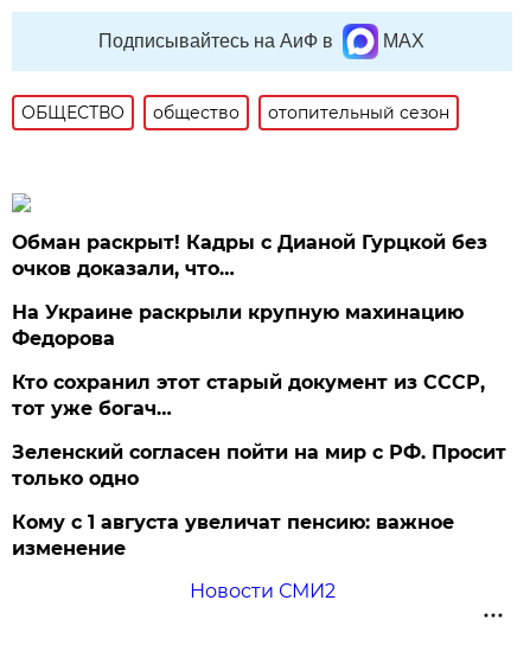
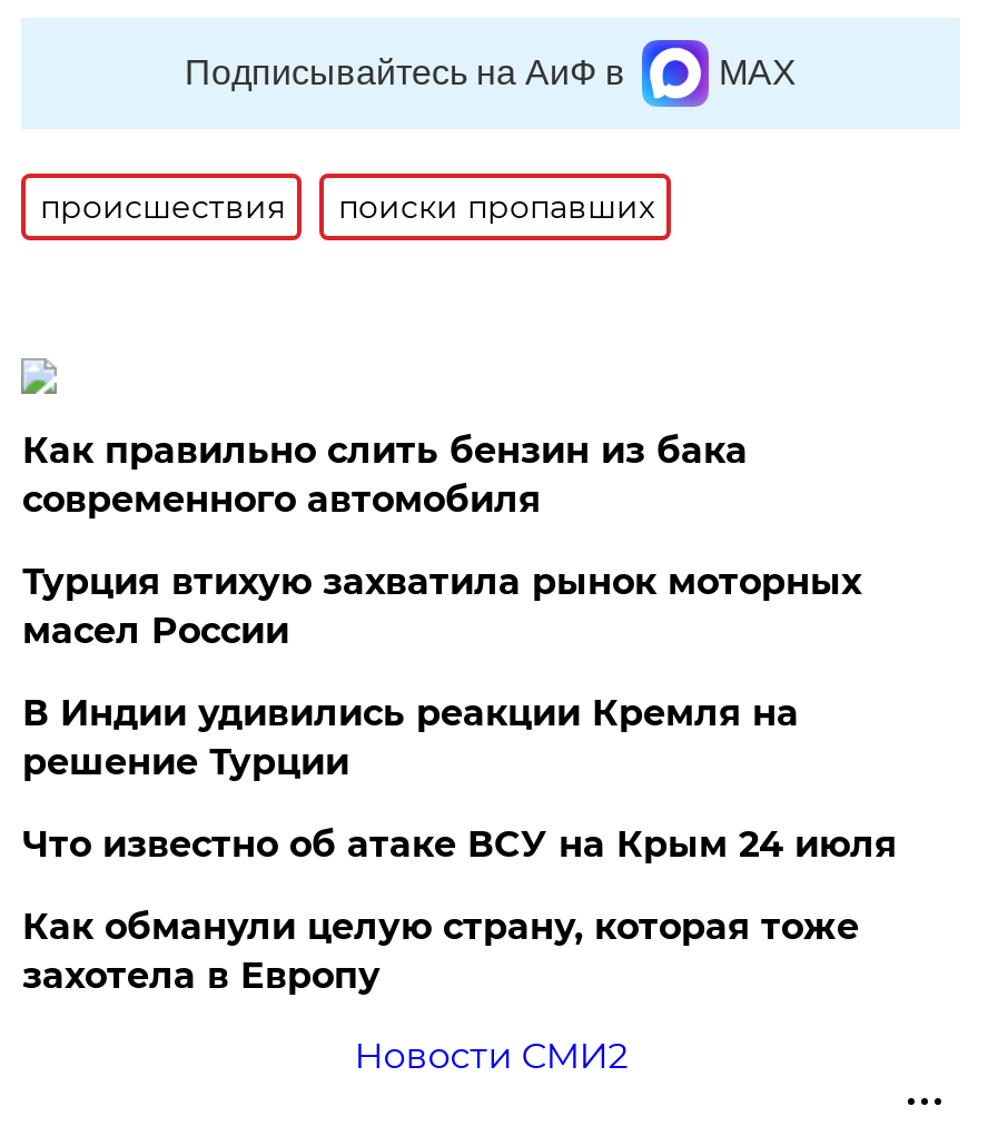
- ОБЩЕСТВО
- общество
- отопительный сезон
+ происшествия
+ поиски пропавших

- Обман раскрыт! Кадры с Дианой Гурцкой без
- очков доказали, что…
+ Как правильно слить бензин из бака
+ современного автомобиля

- На Украине раскрыли крупную махинацию
- Федорова
+ Турция втихую захватила рынок моторных
+ масел России

- Кто сохранил этот старый документ из СССР,
- тот уже богач…
+ В Индии удивились реакции Кремля на
+ решение Турции

- Зеленский согласен пойти на мир с РФ. Просит
- только одно
+ Что известно об атаке ВСУ на Крым 24 июля

- Кому с 1 августа увеличат пенсию: важное
- изменение
+ Как обманули целую страну, которая тоже
+ захотела в Европу
